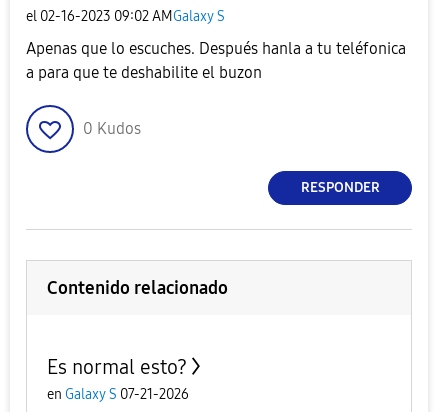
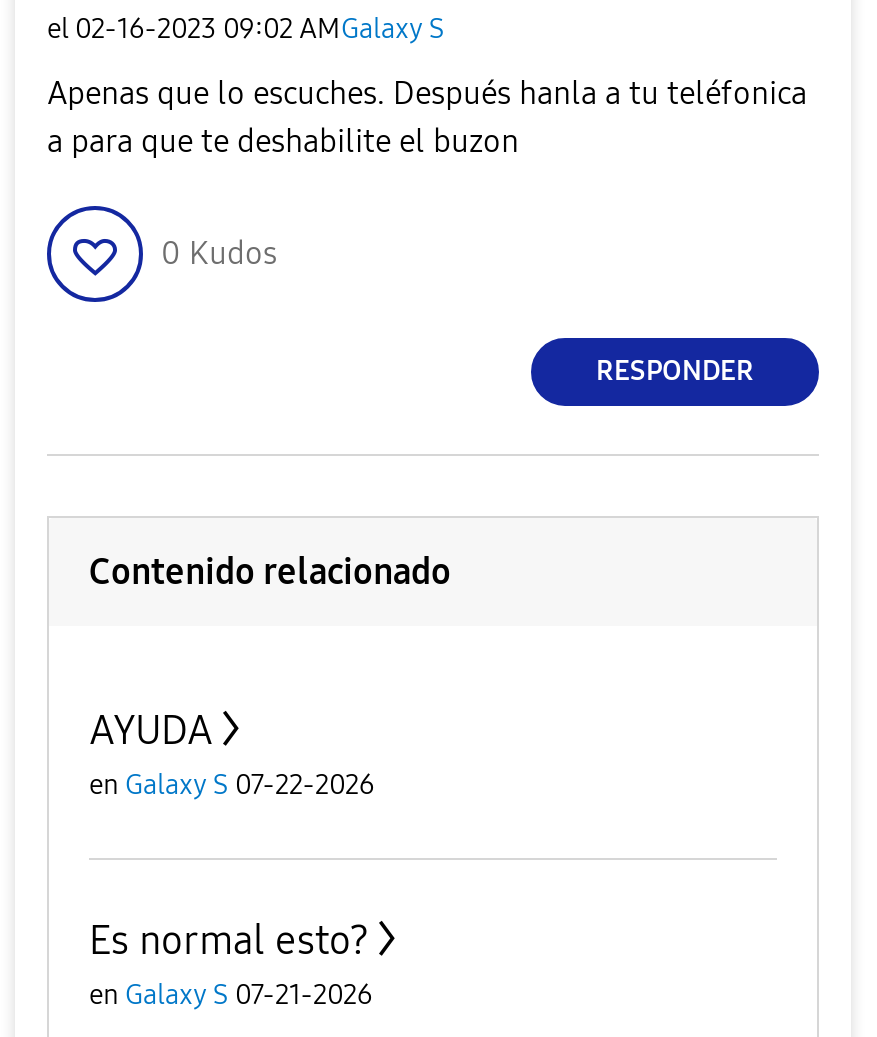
+ AYUDA
+ en Galaxy S 07-22-2026
